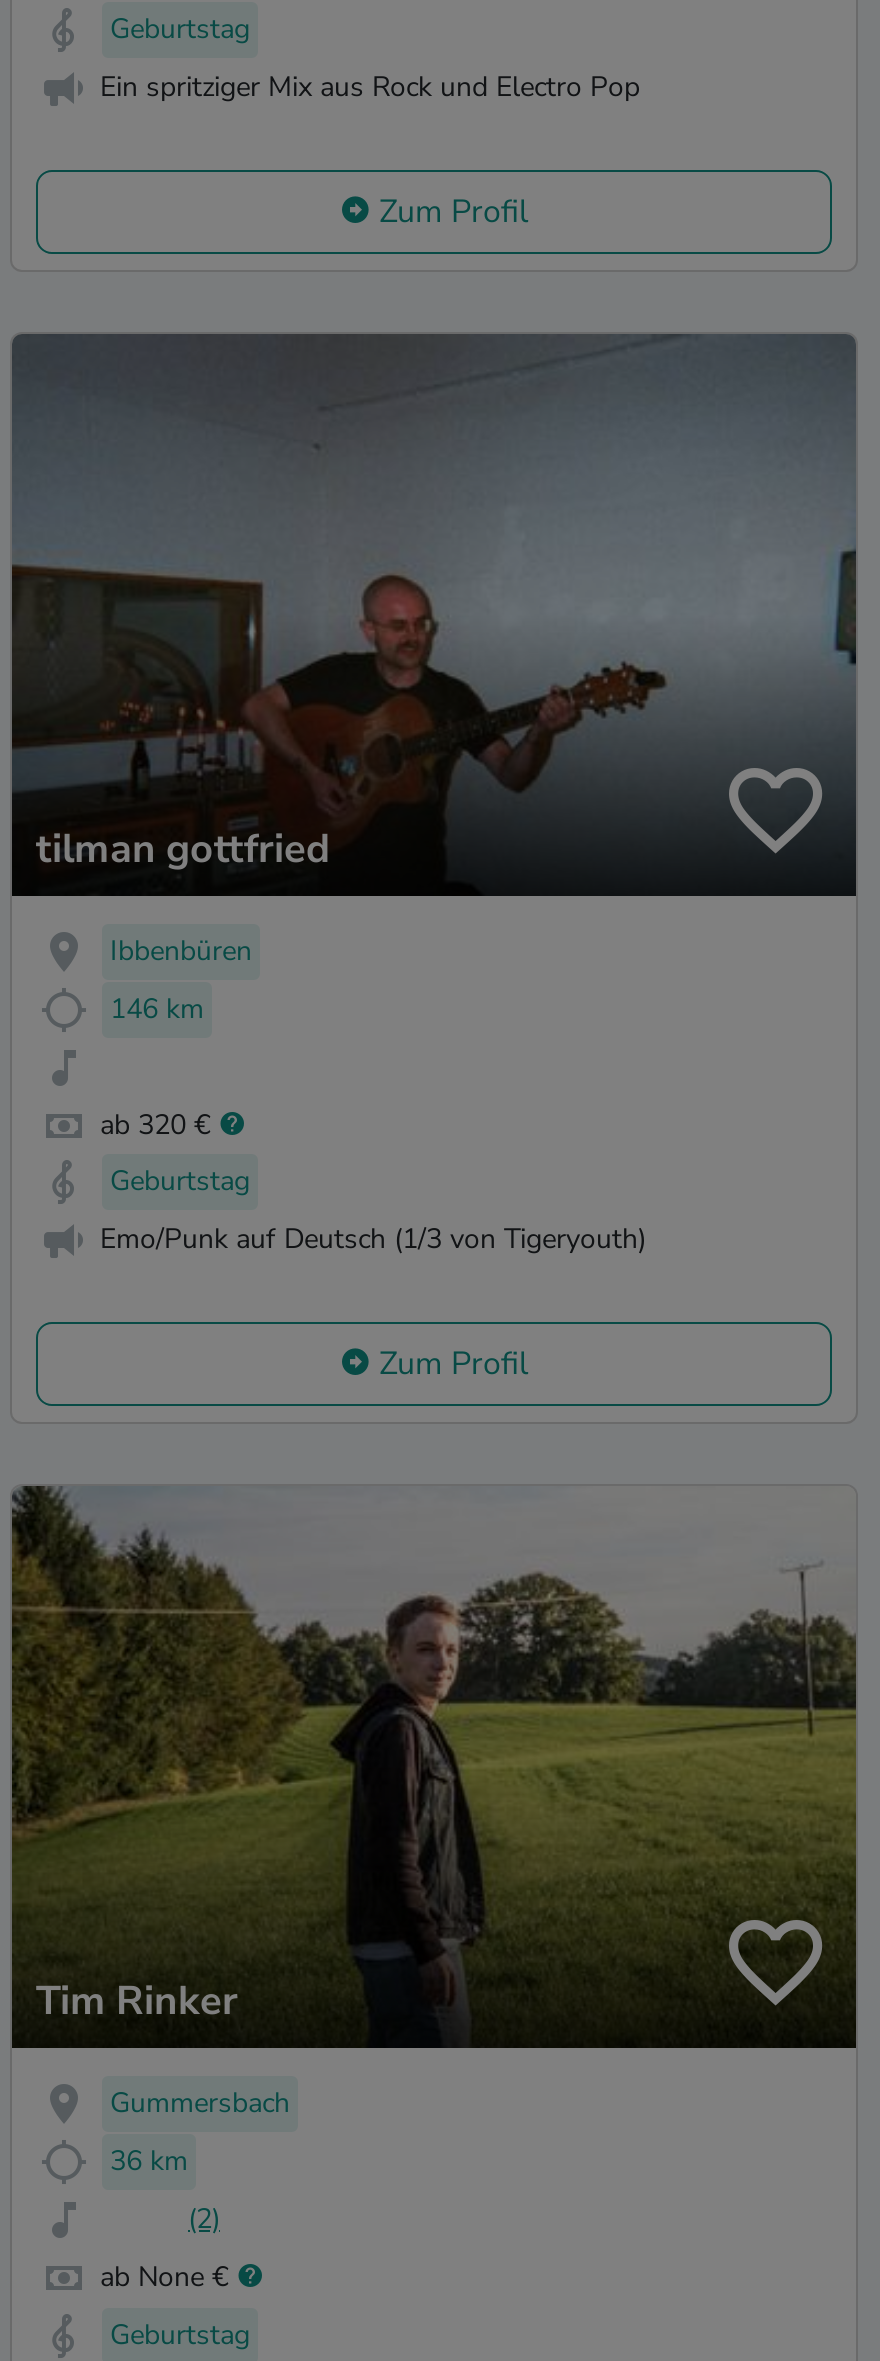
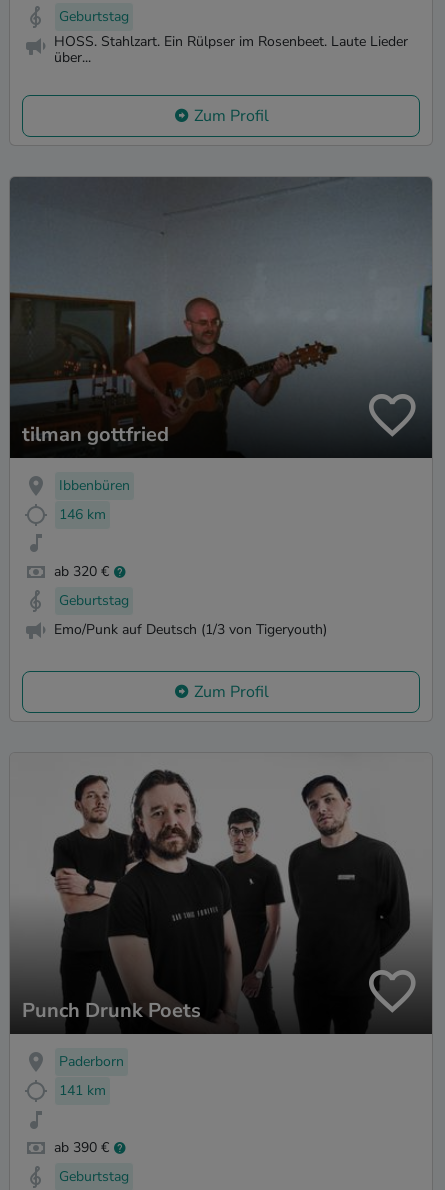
- Ein spritziger Mix aus Rock und Electro Pop
+ HOSS. Stahlzart. Ein Rülpser im Rosenbeet. Laute Lieder
+ über...

- [image]
- Tim Rinker
- Gummersbach
- 36 km
- (2)
- ab None €
+ [image]
+ Punch Drunk Poets
+ Paderborn
+ 141 km
+ ab 390 €
